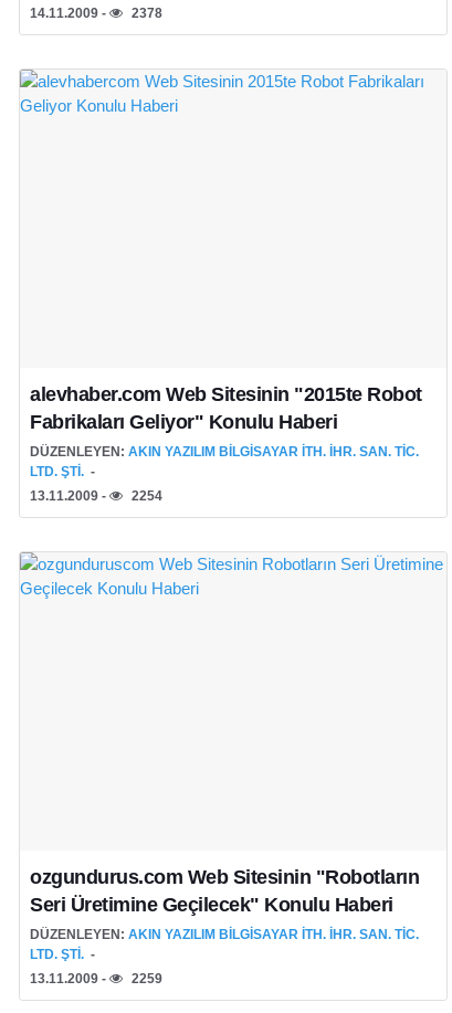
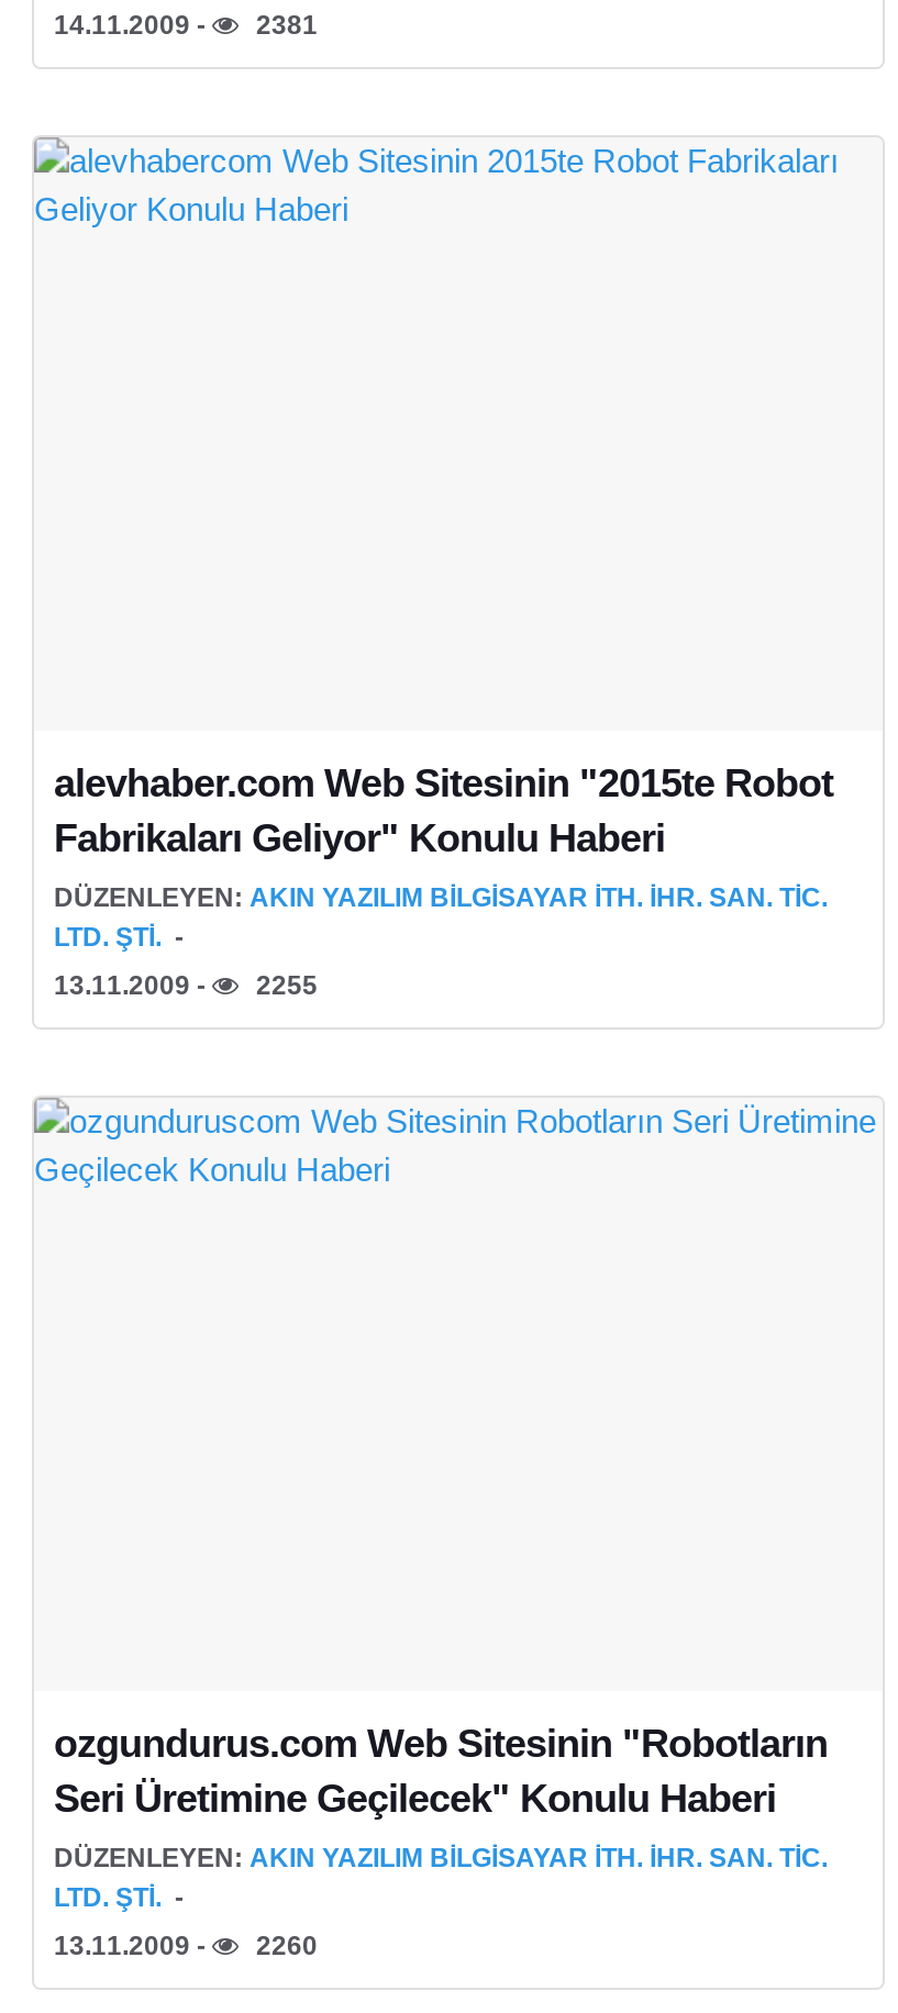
- 14.11.2009 - 2378
+ 14.11.2009 - 2381

- 13.11.2009 - 2254
+ 13.11.2009 - 2255

- 13.11.2009 - 2259
+ 13.11.2009 - 2260
